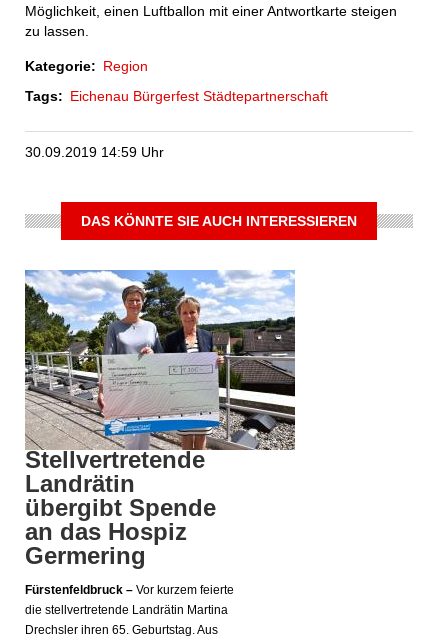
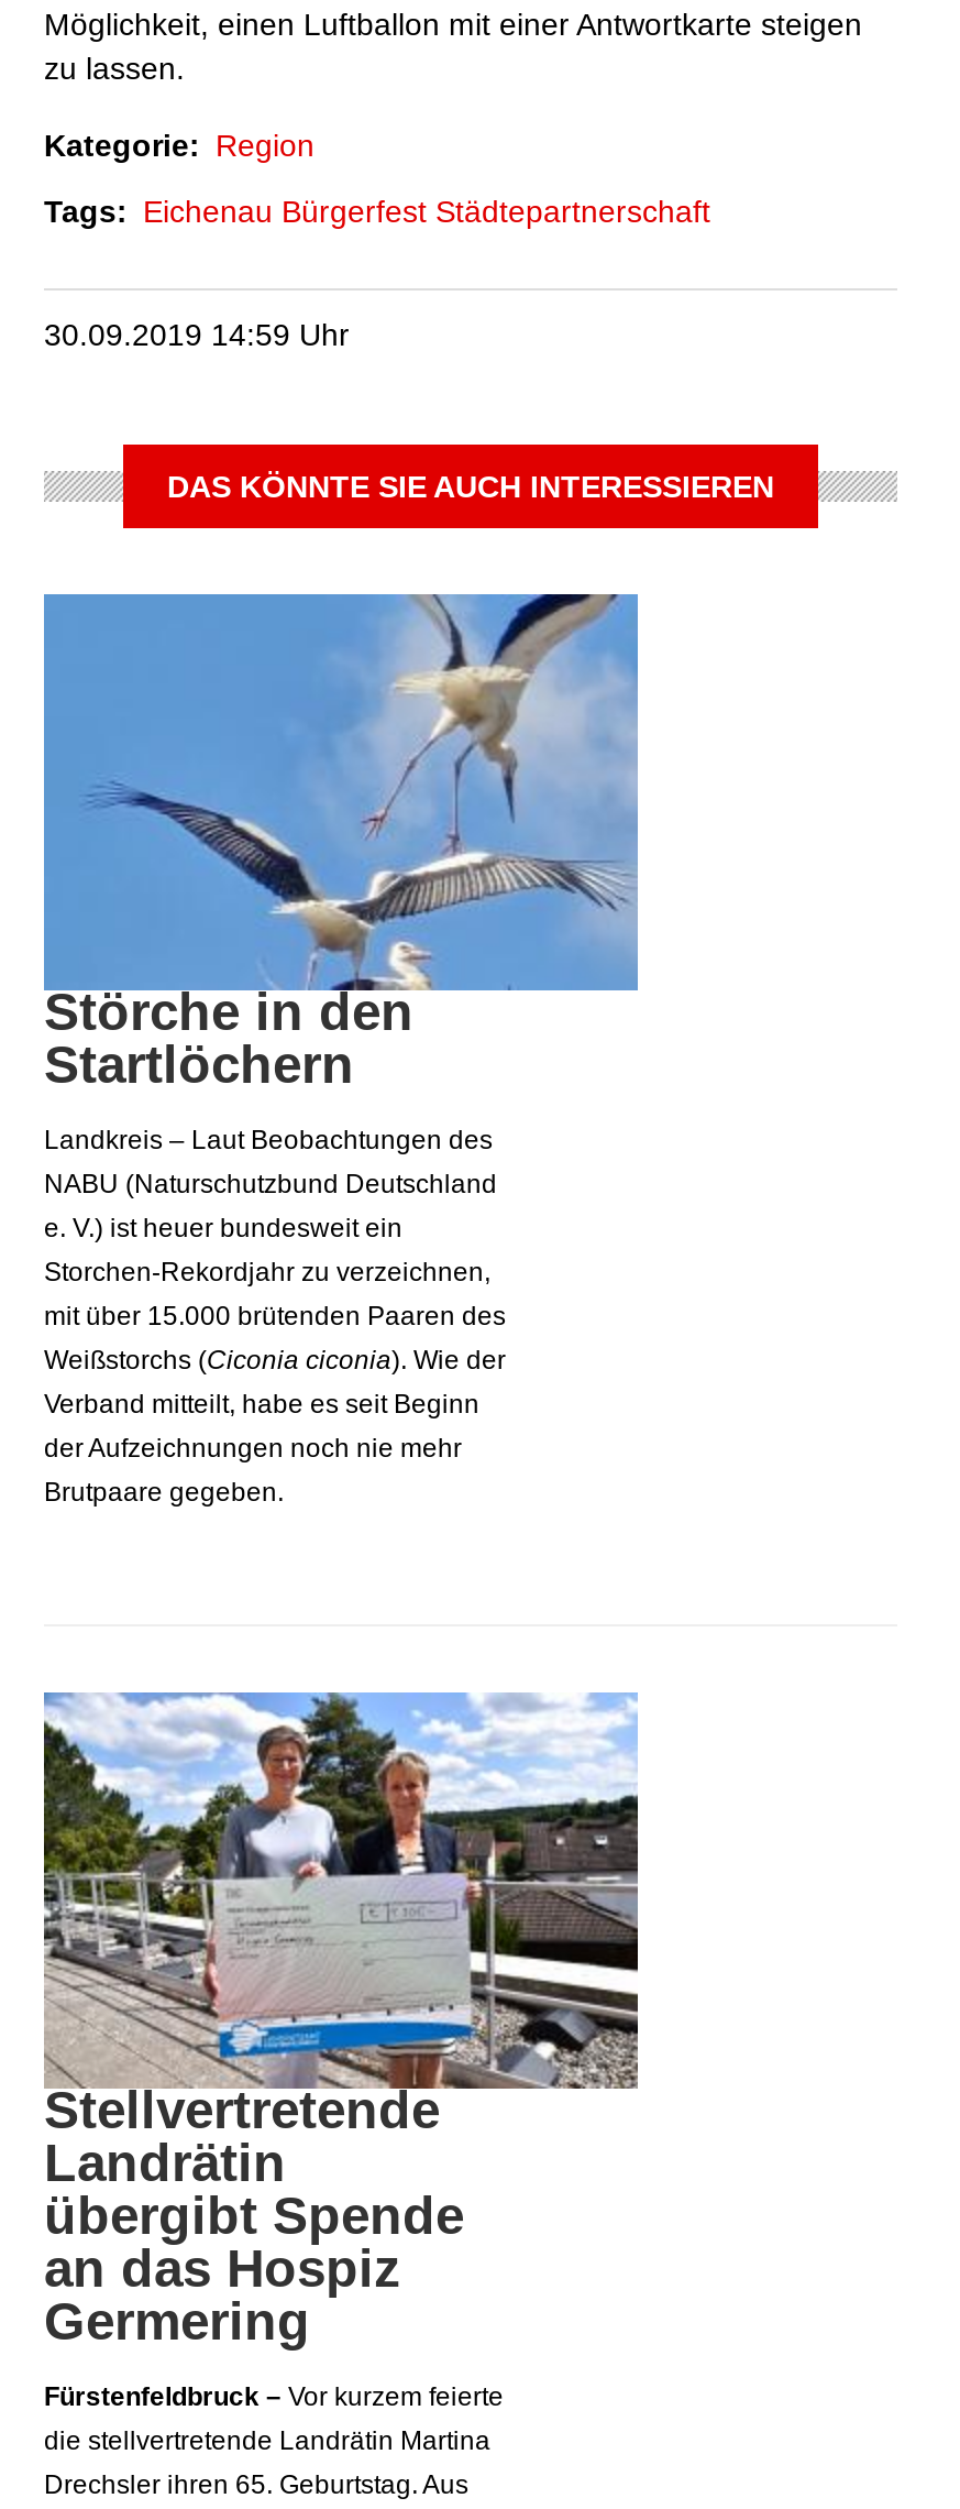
+ [image]
+ Störche in den
+ Startlöchern
+ Landkreis – Laut Beobachtungen des
+ NABU (Naturschutzbund Deutschland
+ e. V.) ist heuer bundesweit ein
+ Storchen-Rekordjahr zu verzeichnen,
+ mit über 15.000 brütenden Paaren des
+ Weißstorchs (Ciconia ciconia). Wie der
+ Verband mitteilt, habe es seit Beginn
+ der Aufzeichnungen noch nie mehr
+ Brutpaare gegeben.
